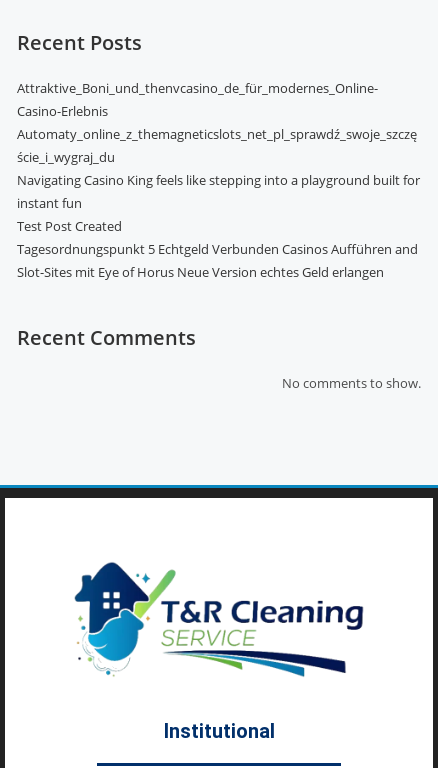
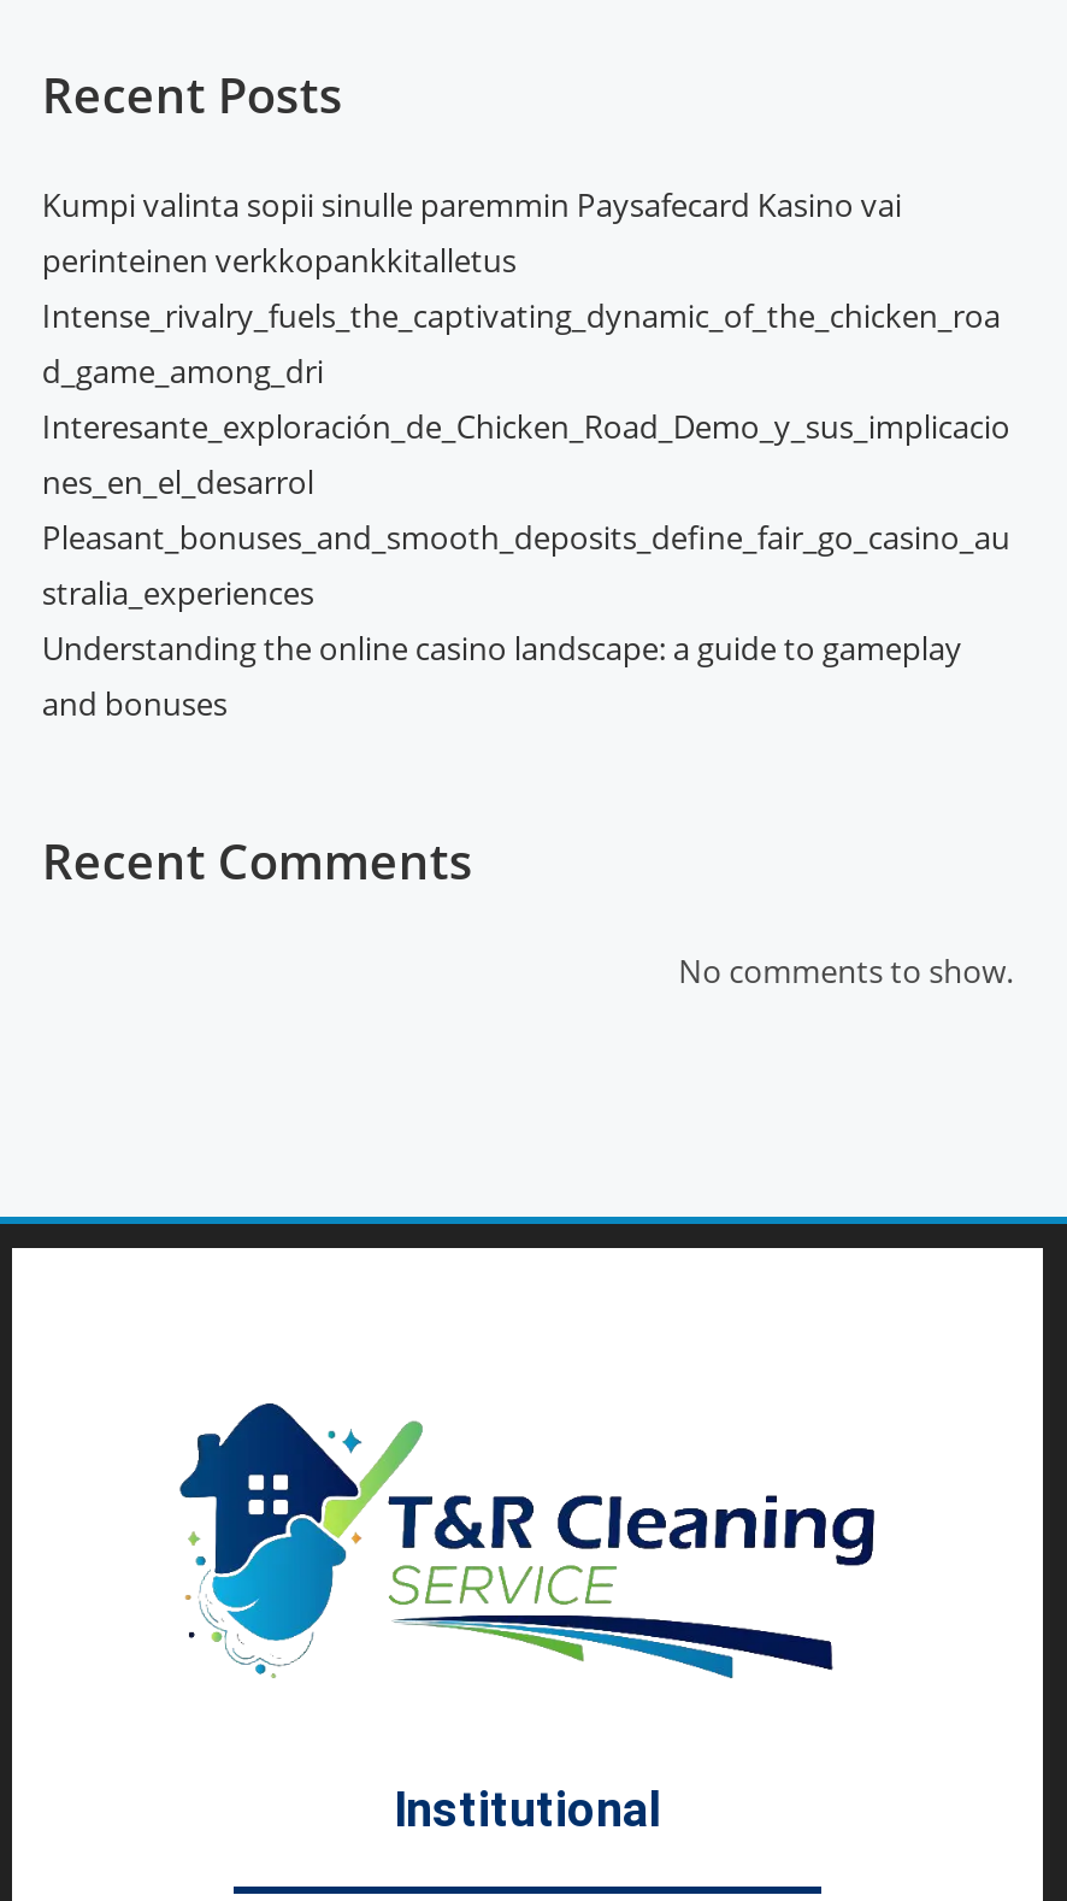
- Attraktive_Boni_und_thenvcasino_de_für_modernes_Online-
- Casino-Erlebnis
- Automaty_online_z_themagneticslots_net_pl_sprawdź_swoje_szczę
- ście_i_wygraj_du
- Navigating Casino King feels like stepping into a playground built for
- instant fun
- Test Post Created
- Tagesordnungspunkt 5 Echtgeld Verbunden Casinos Aufführen and
- Slot-Sites mit Eye of Horus Neue Version echtes Geld erlangen
+ Kumpi valinta sopii sinulle paremmin Paysafecard Kasino vai
+ perinteinen verkkopankkitalletus
+ Intense_rivalry_fuels_the_captivating_dynamic_of_the_chicken_roa
+ d_game_among_dri
+ Interesante_exploración_de_Chicken_Road_Demo_y_sus_implicacio
+ nes_en_el_desarrol
+ Pleasant_bonuses_and_smooth_deposits_define_fair_go_casino_au
+ stralia_experiences
+ Understanding the online casino landscape: a guide to gameplay
+ and bonuses
